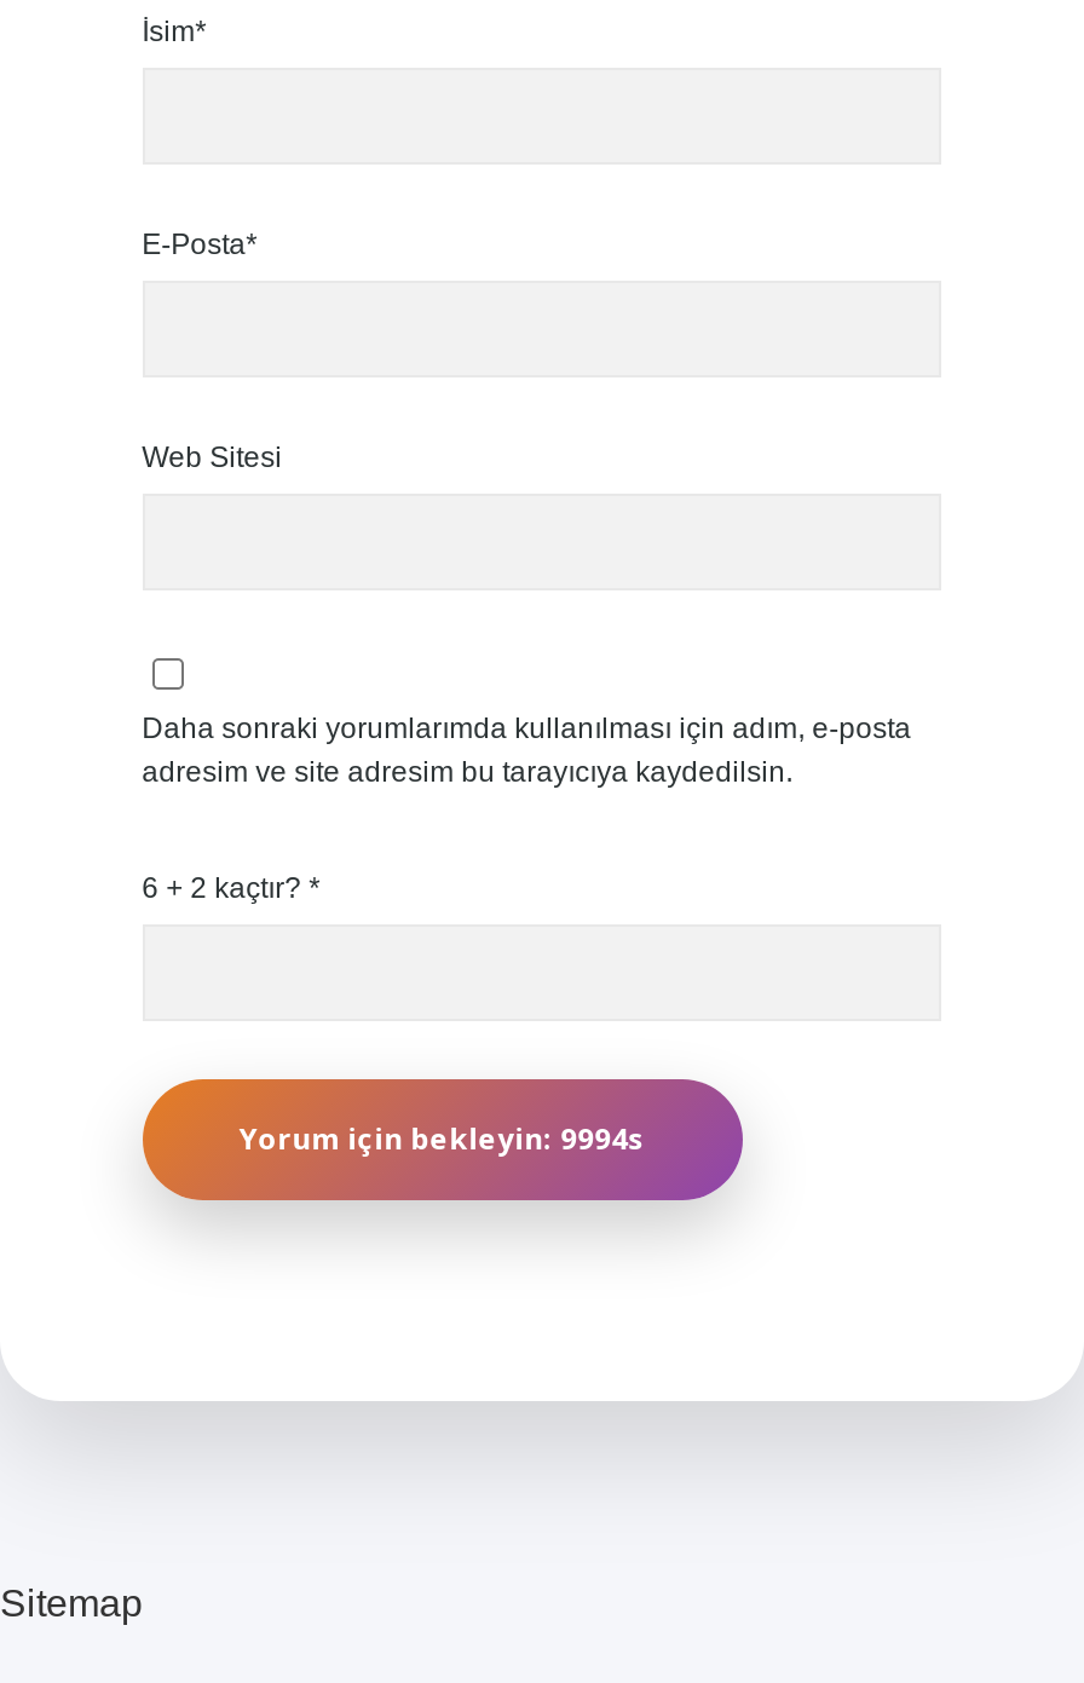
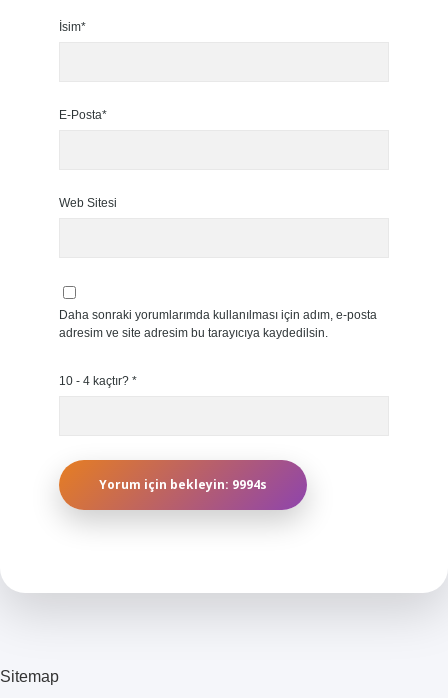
- 6 + 2 kaçtır? *
+ 10 - 4 kaçtır? *
